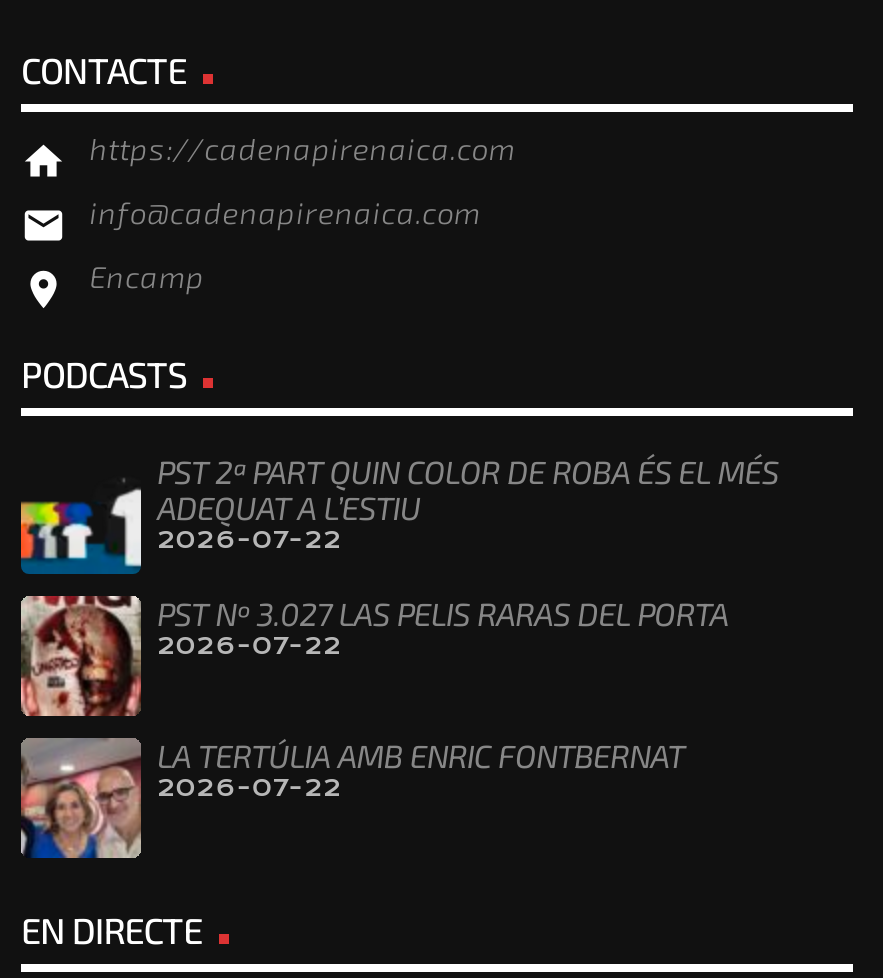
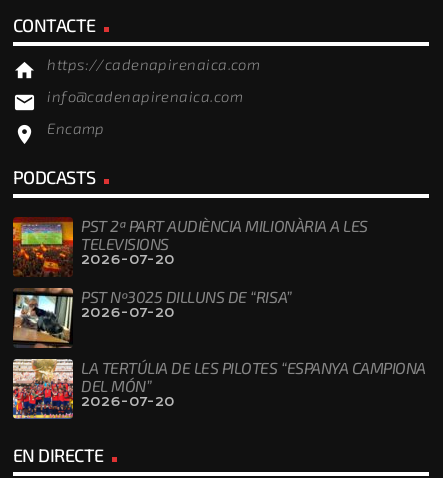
- [image]
- PST 2ª PART QUIN COLOR DE ROBA ÉS EL MÉS
- ADEQUAT A L’ESTIU
- 2026-07-22
+ [image]
+ PST 2ª PART AUDIÈNCIA MILIONÀRIA A LES
+ TELEVISIONS
+ 2026-07-20

- [image]
- PST Nº 3.027 LAS PELIS RARAS DEL PORTA
- 2026-07-22
+ [image]
+ PST Nº3025 DILLUNS DE “RISA”
+ 2026-07-20

- [image]
- LA TERTÚLIA AMB ENRIC FONTBERNAT
- 2026-07-22
+ [image]
+ LA TERTÚLIA DE LES PILOTES “ESPANYA CAMPIONA
+ DEL MÓN”
+ 2026-07-20
